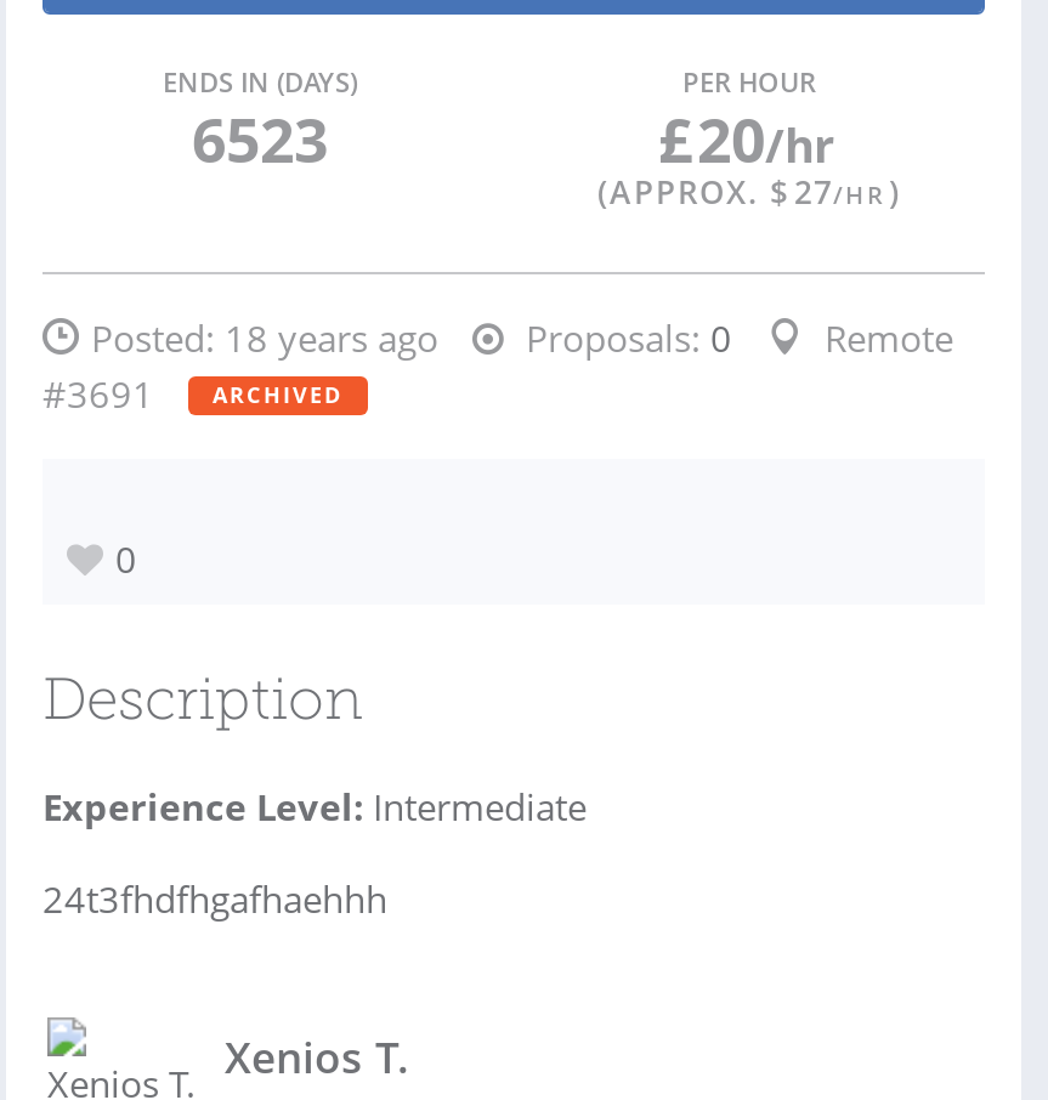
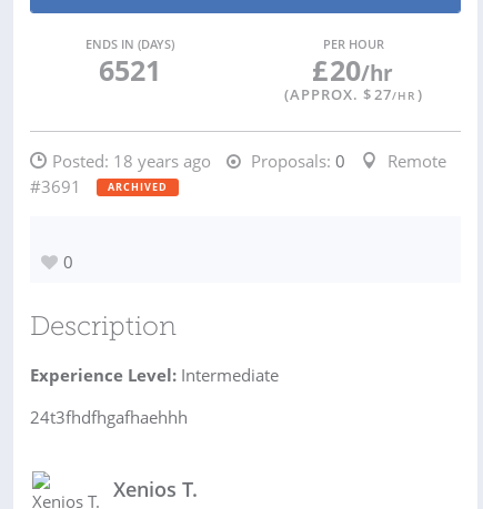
- 6523
+ 6521
